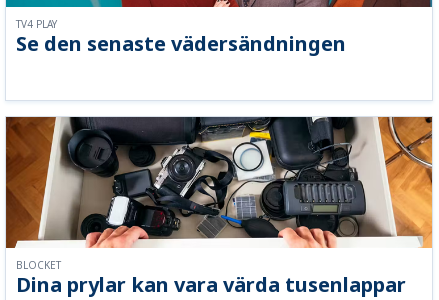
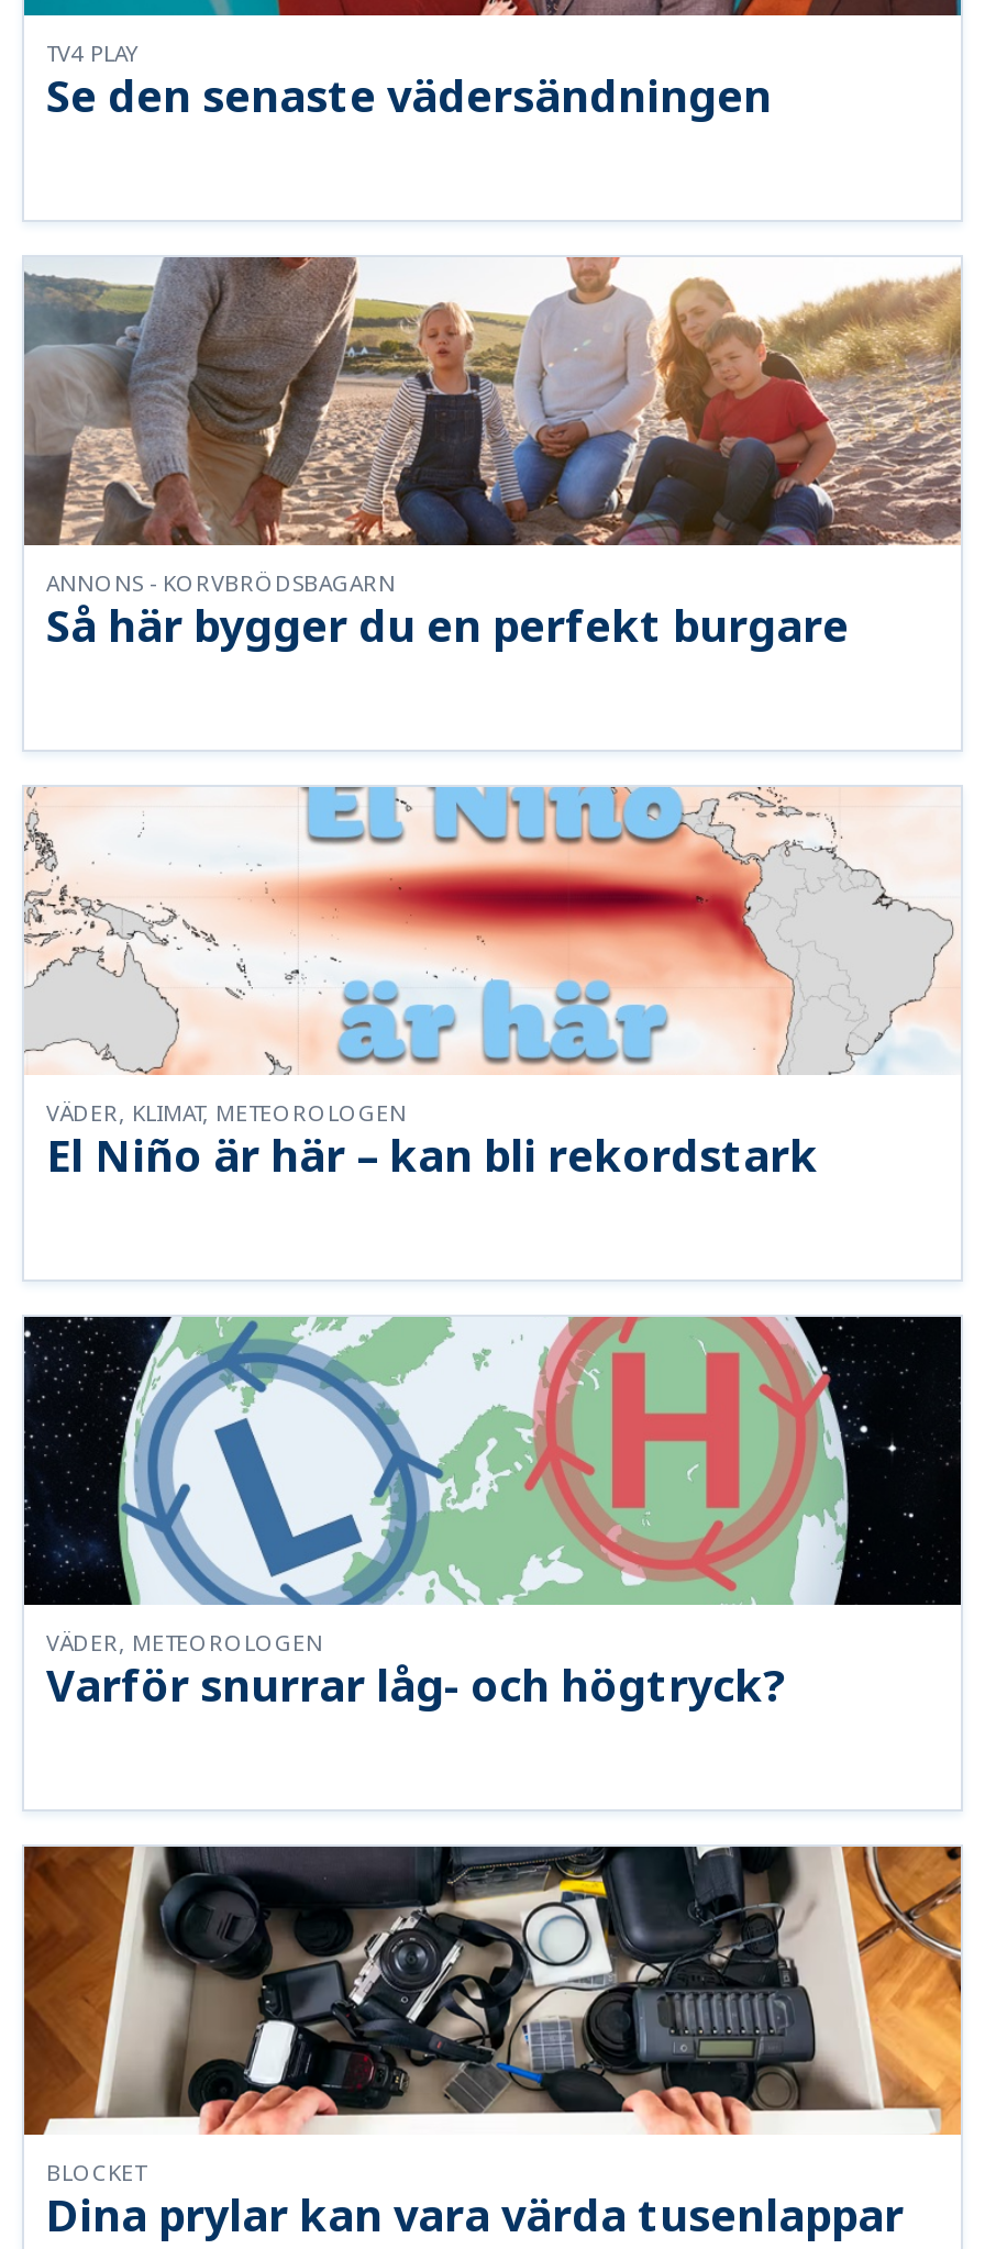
+ [image]
+ ANNONS - KORVBRÖDSBAGARN

+ [image]
+ VÄDER, METEOROLOGEN

+ [image]
+ VÄDER, KLIMAT, METEOROLOGEN

+ Så här bygger du en perfekt burgare

+ El Niño är här – kan bli rekordstark

+ Varför snurrar låg- och högtryck?
